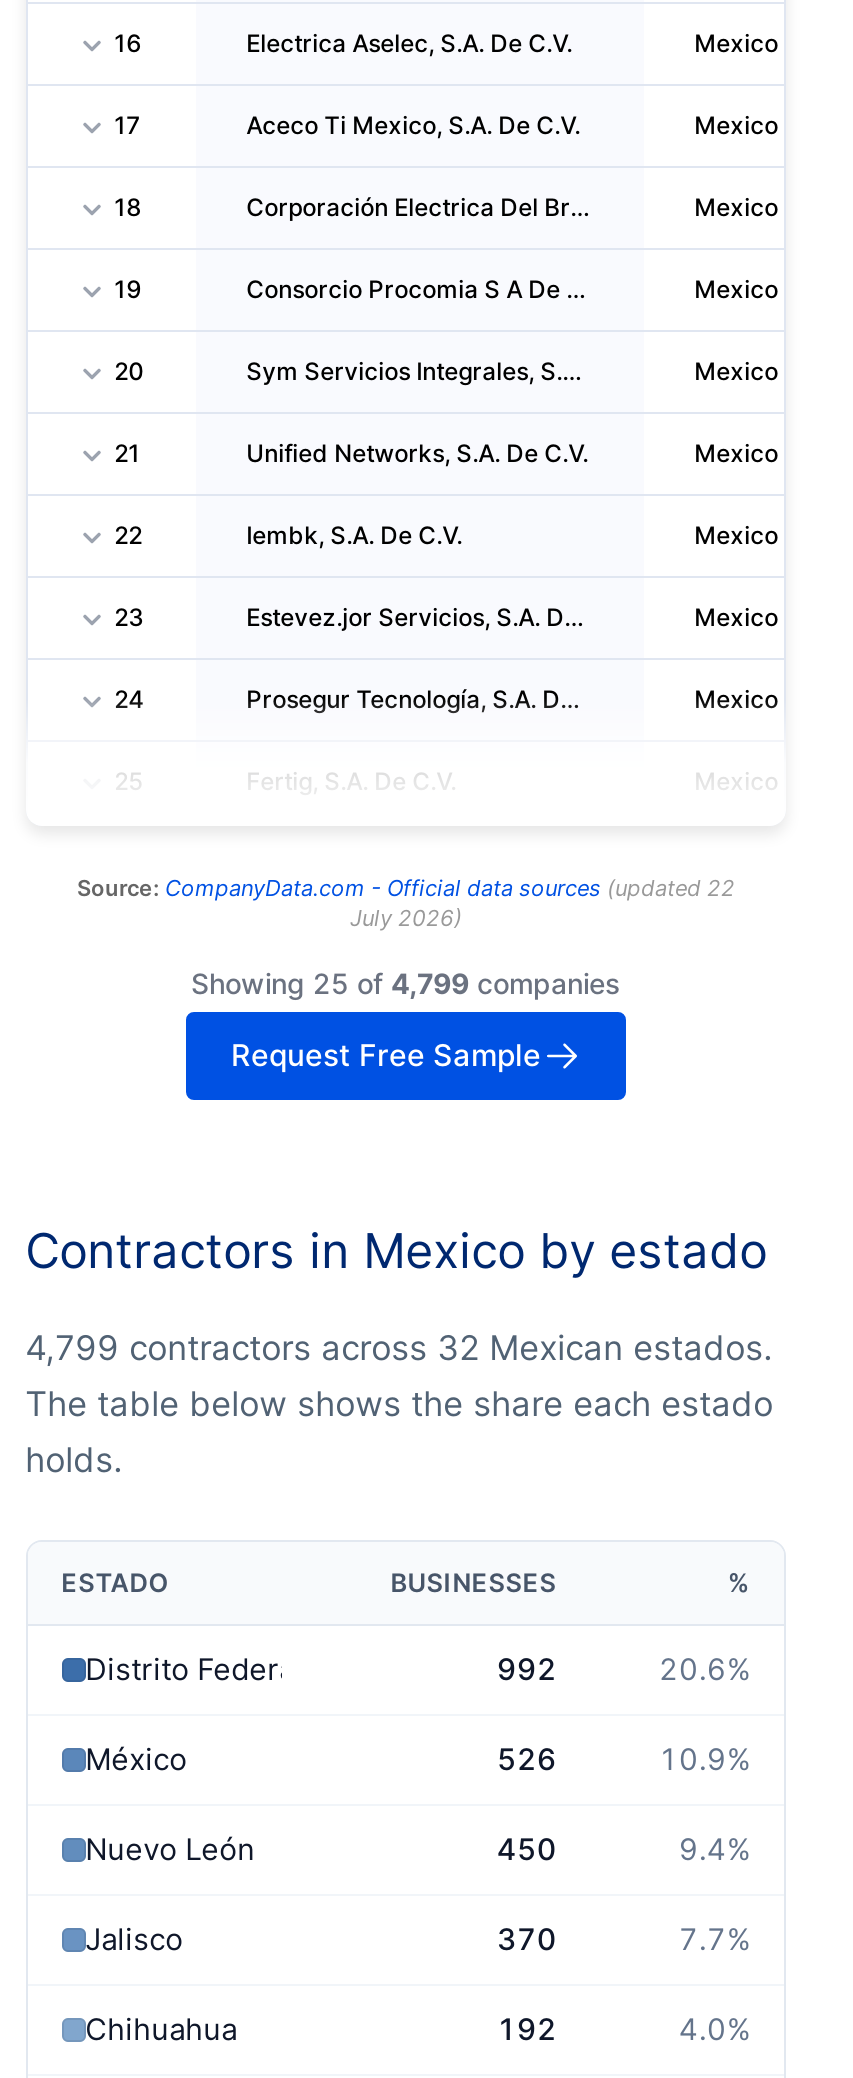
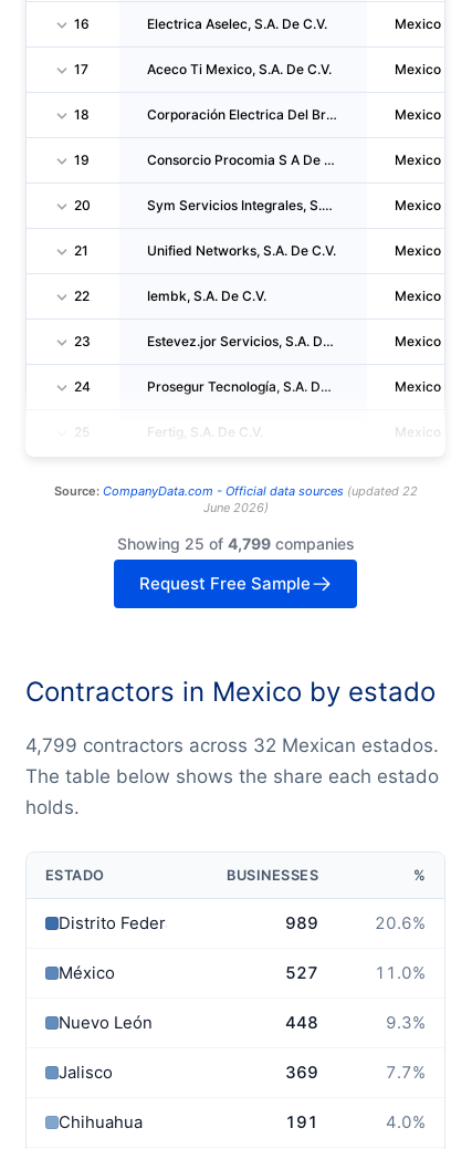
- July 2026)
+ June 2026)

- 992
+ 989

- 526
+ 527

- 10.9%
+ 11.0%

- 450
+ 448

- 9.4%
+ 9.3%

- 370
+ 369

- 192
+ 191
